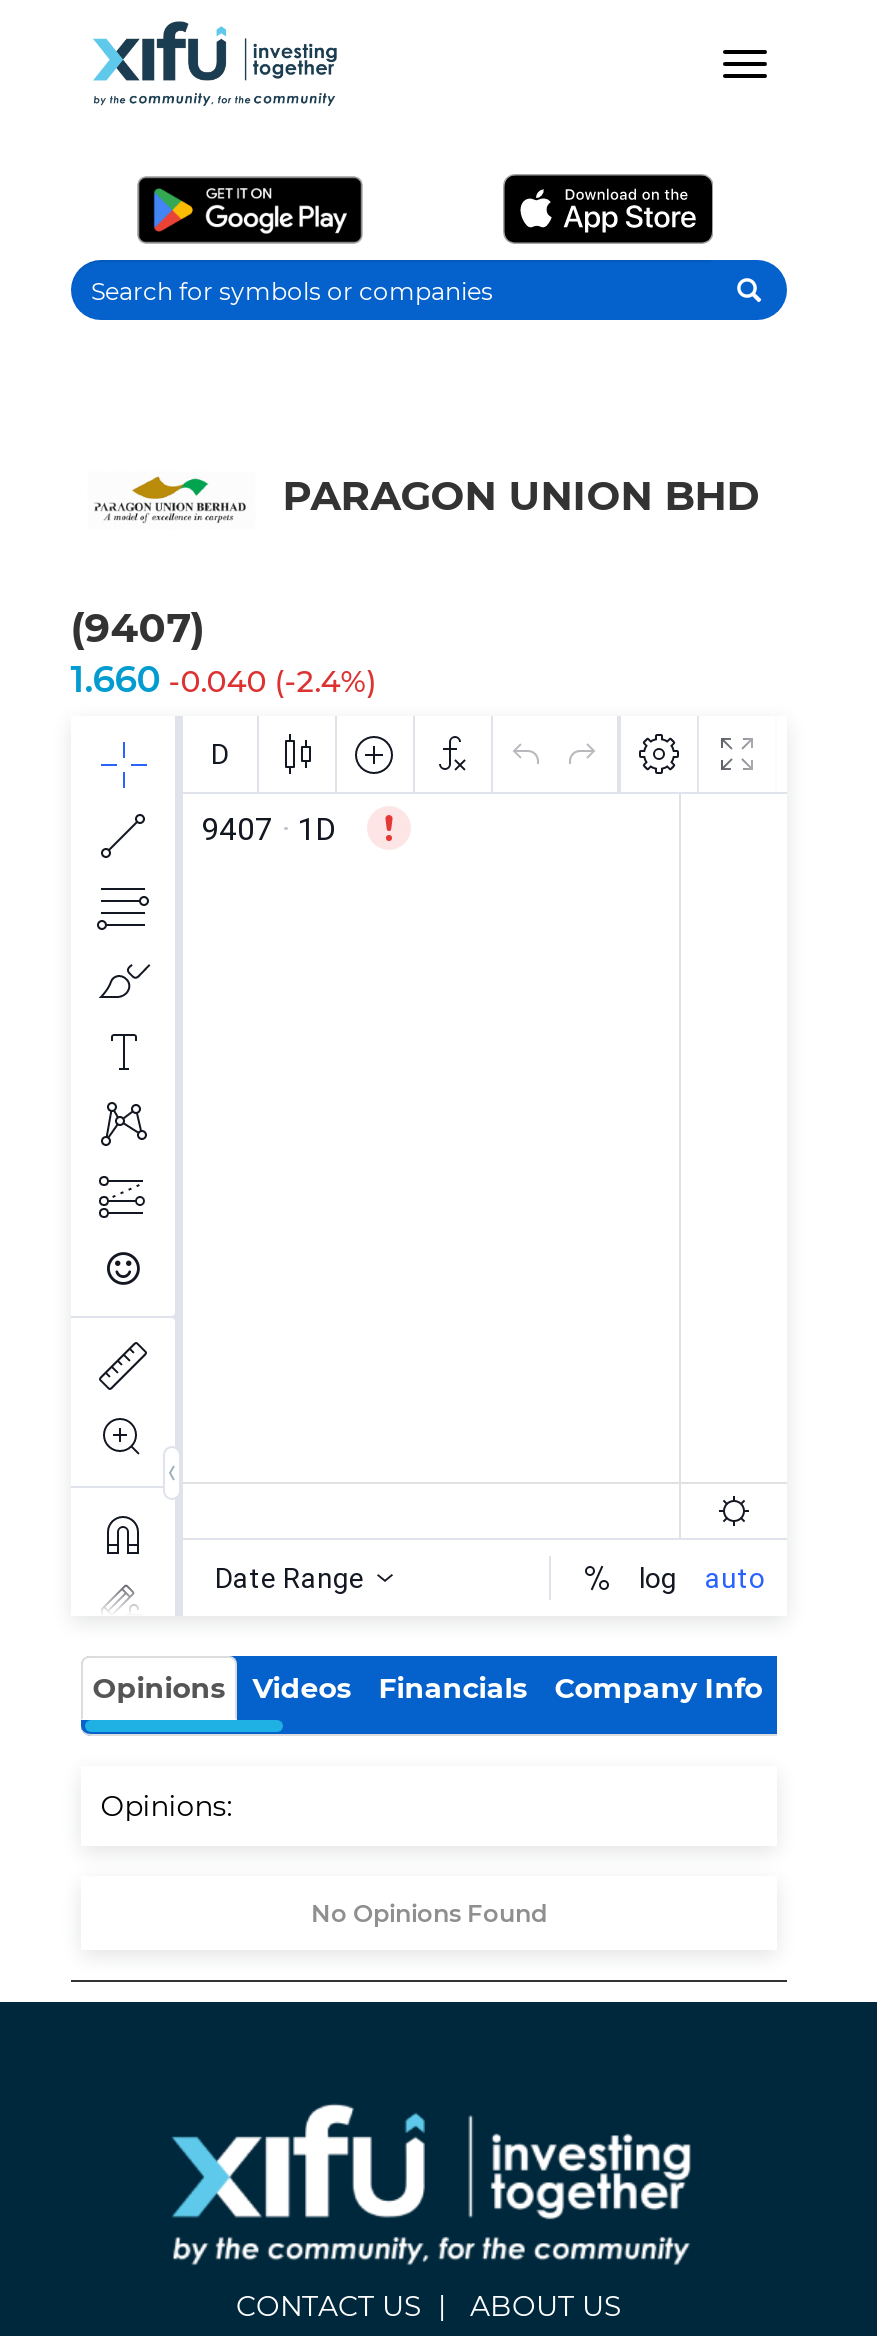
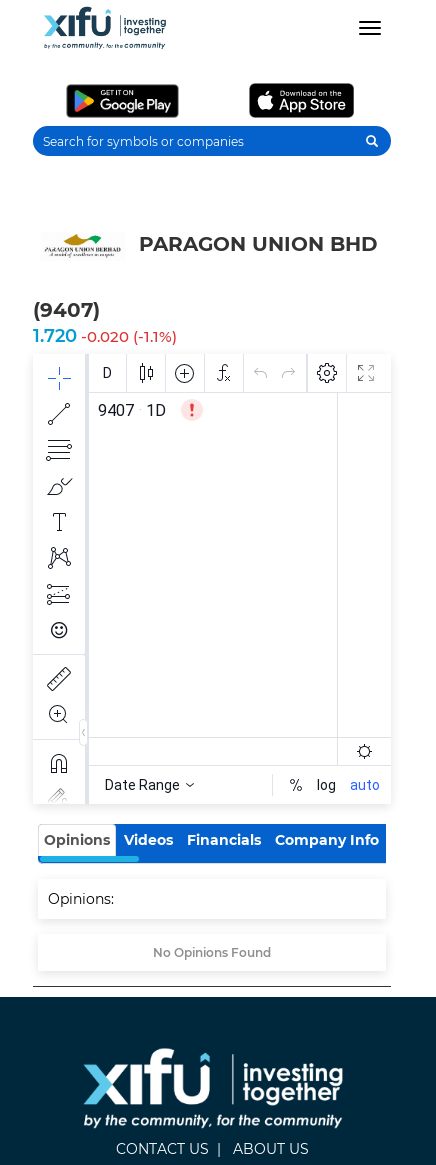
- 1.660 -0.040 (-2.4%)
+ 1.720 -0.020 (-1.1%)
